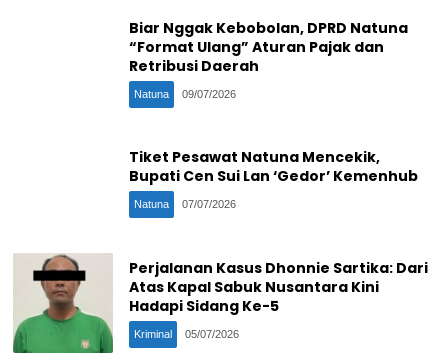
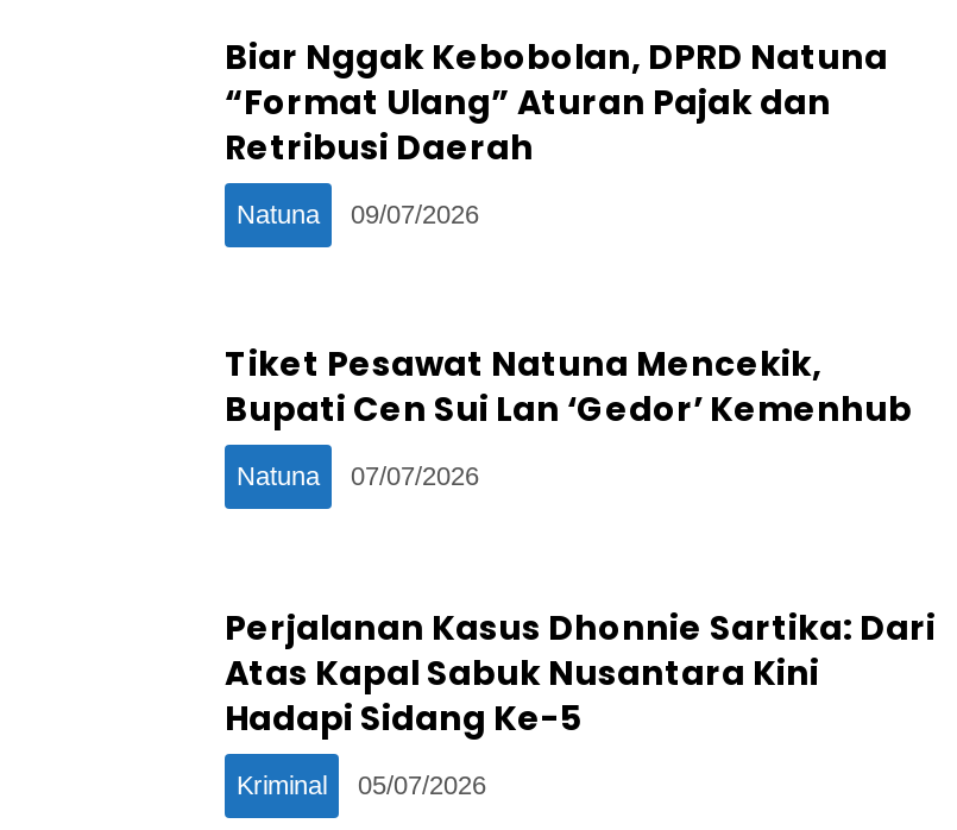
- [image]
